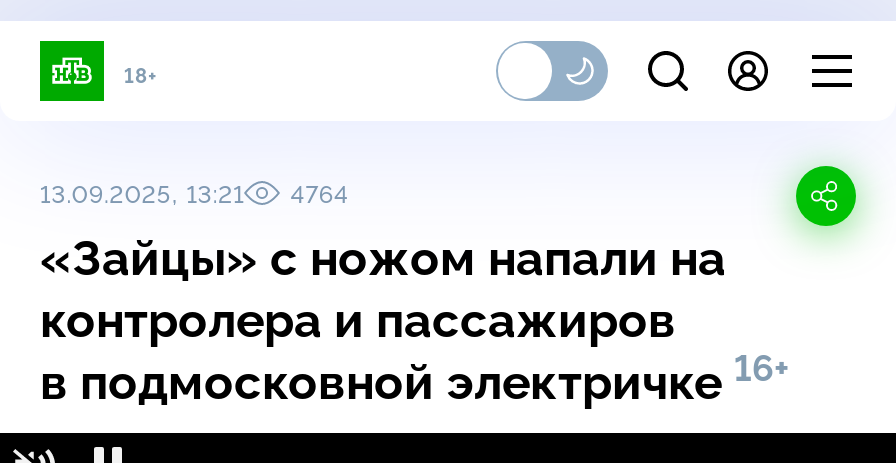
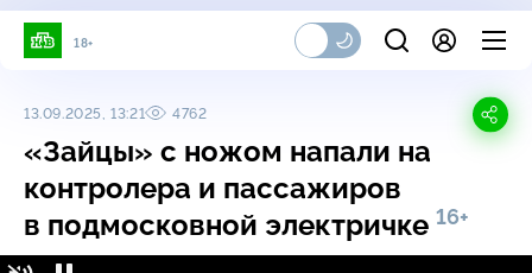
- 13.09.2025, 13:21 4764
+ 13.09.2025, 13:21 4762
